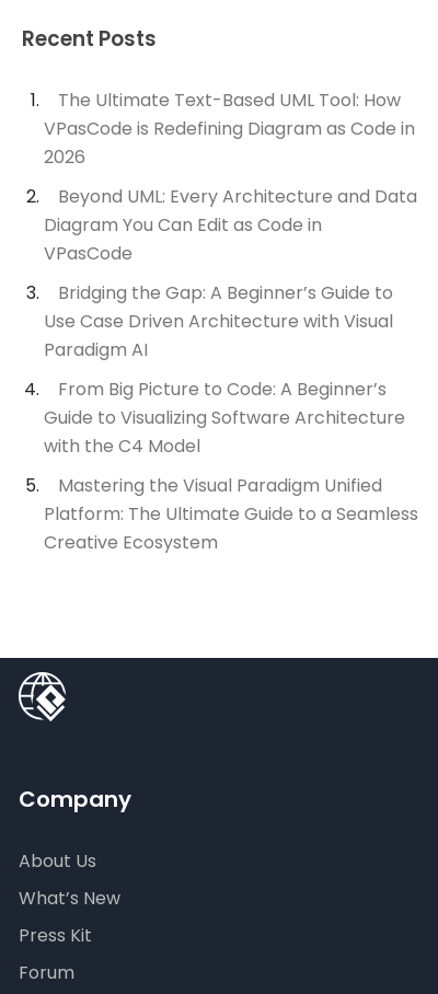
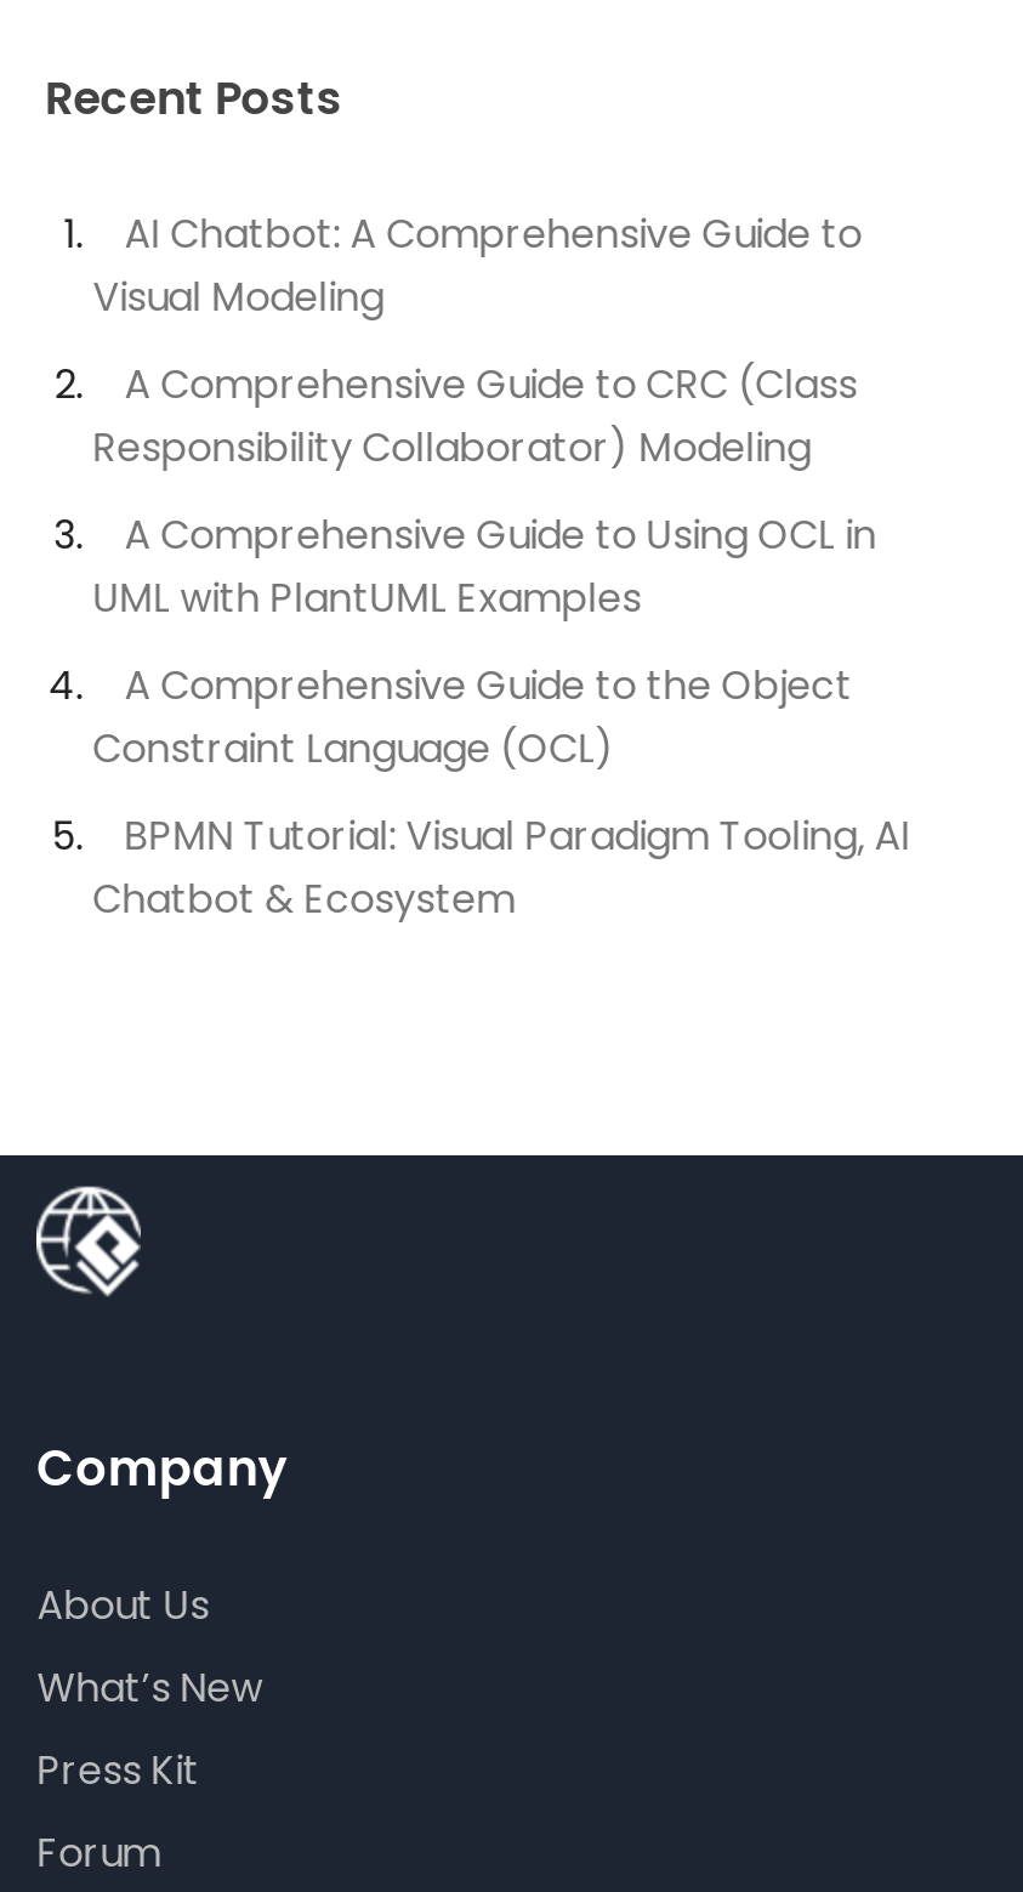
- The Ultimate Text-Based UML Tool: How
- VPasCode is Redefining Diagram as Code in
- 2026
+ AI Chatbot: A Comprehensive Guide to
+ Visual Modeling

- Beyond UML: Every Architecture and Data
- Diagram You Can Edit as Code in
- VPasCode
+ A Comprehensive Guide to CRC (Class
+ Responsibility Collaborator) Modeling

- Bridging the Gap: A Beginner’s Guide to
- Use Case Driven Architecture with Visual
- Paradigm AI
+ A Comprehensive Guide to Using OCL in
+ UML with PlantUML Examples

- From Big Picture to Code: A Beginner’s
- Guide to Visualizing Software Architecture
- with the C4 Model
+ A Comprehensive Guide to the Object
+ Constraint Language (OCL)

- Mastering the Visual Paradigm Unified
- Platform: The Ultimate Guide to a Seamless
- Creative Ecosystem
+ BPMN Tutorial: Visual Paradigm Tooling, AI
+ Chatbot & Ecosystem
